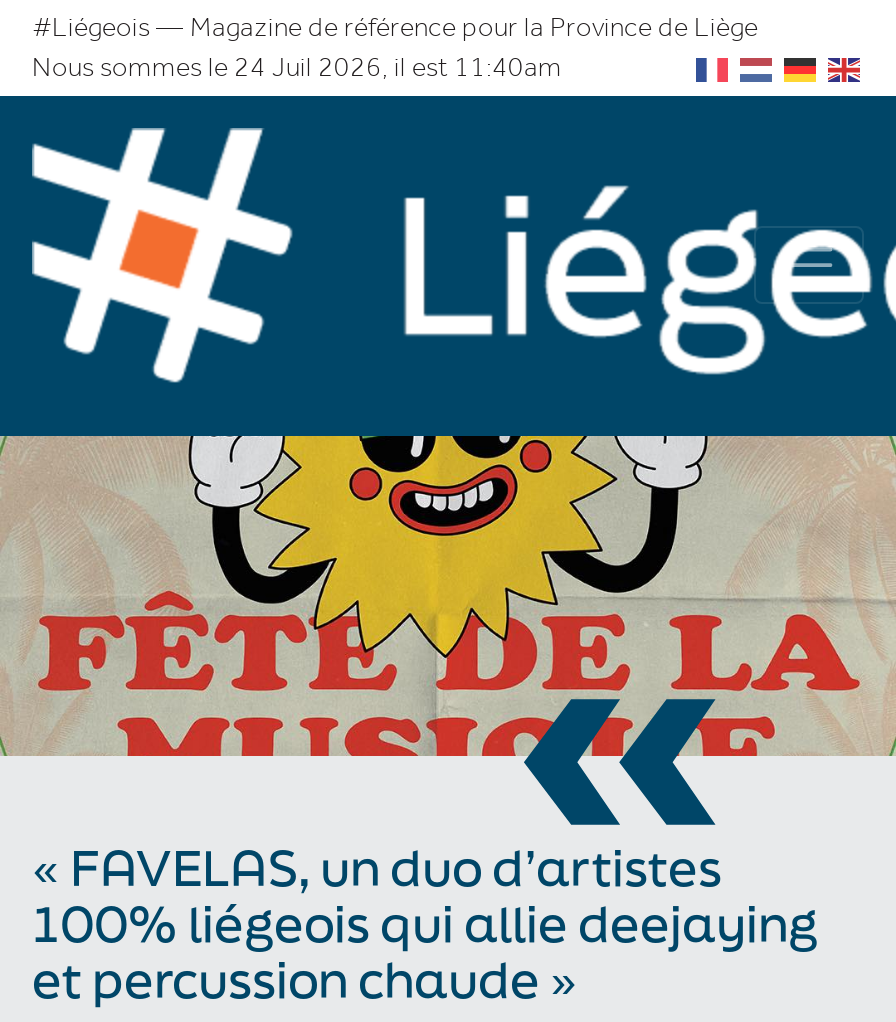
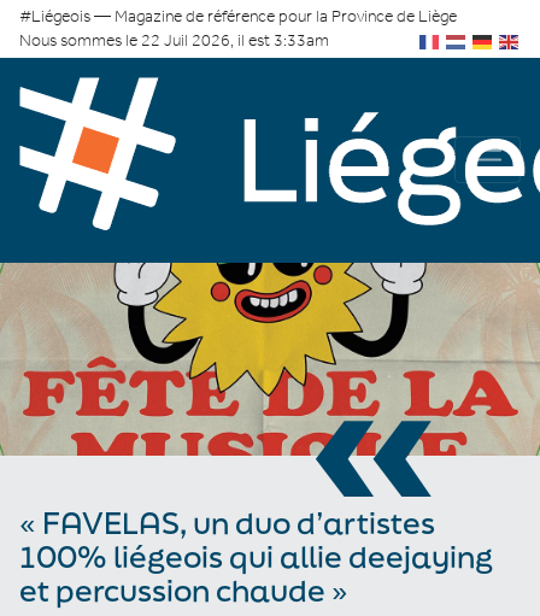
- Nous sommes le 24 Juil 2026, il est 11:40am
+ Nous sommes le 22 Juil 2026, il est 3:33am
